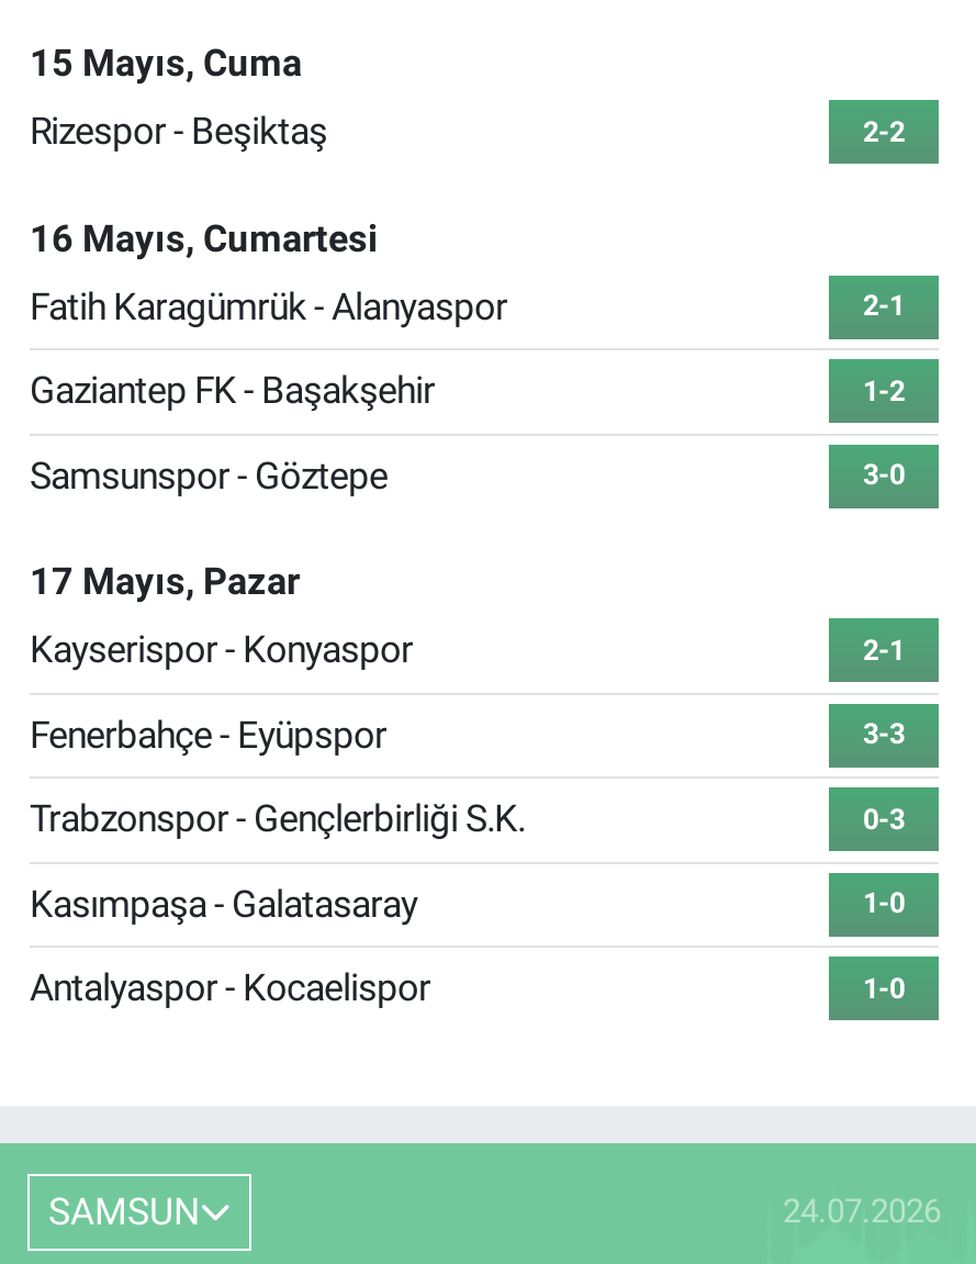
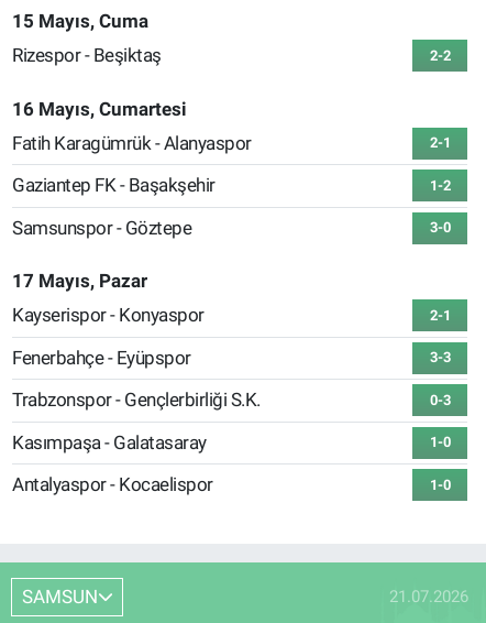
- 24.07.2026
+ 21.07.2026
